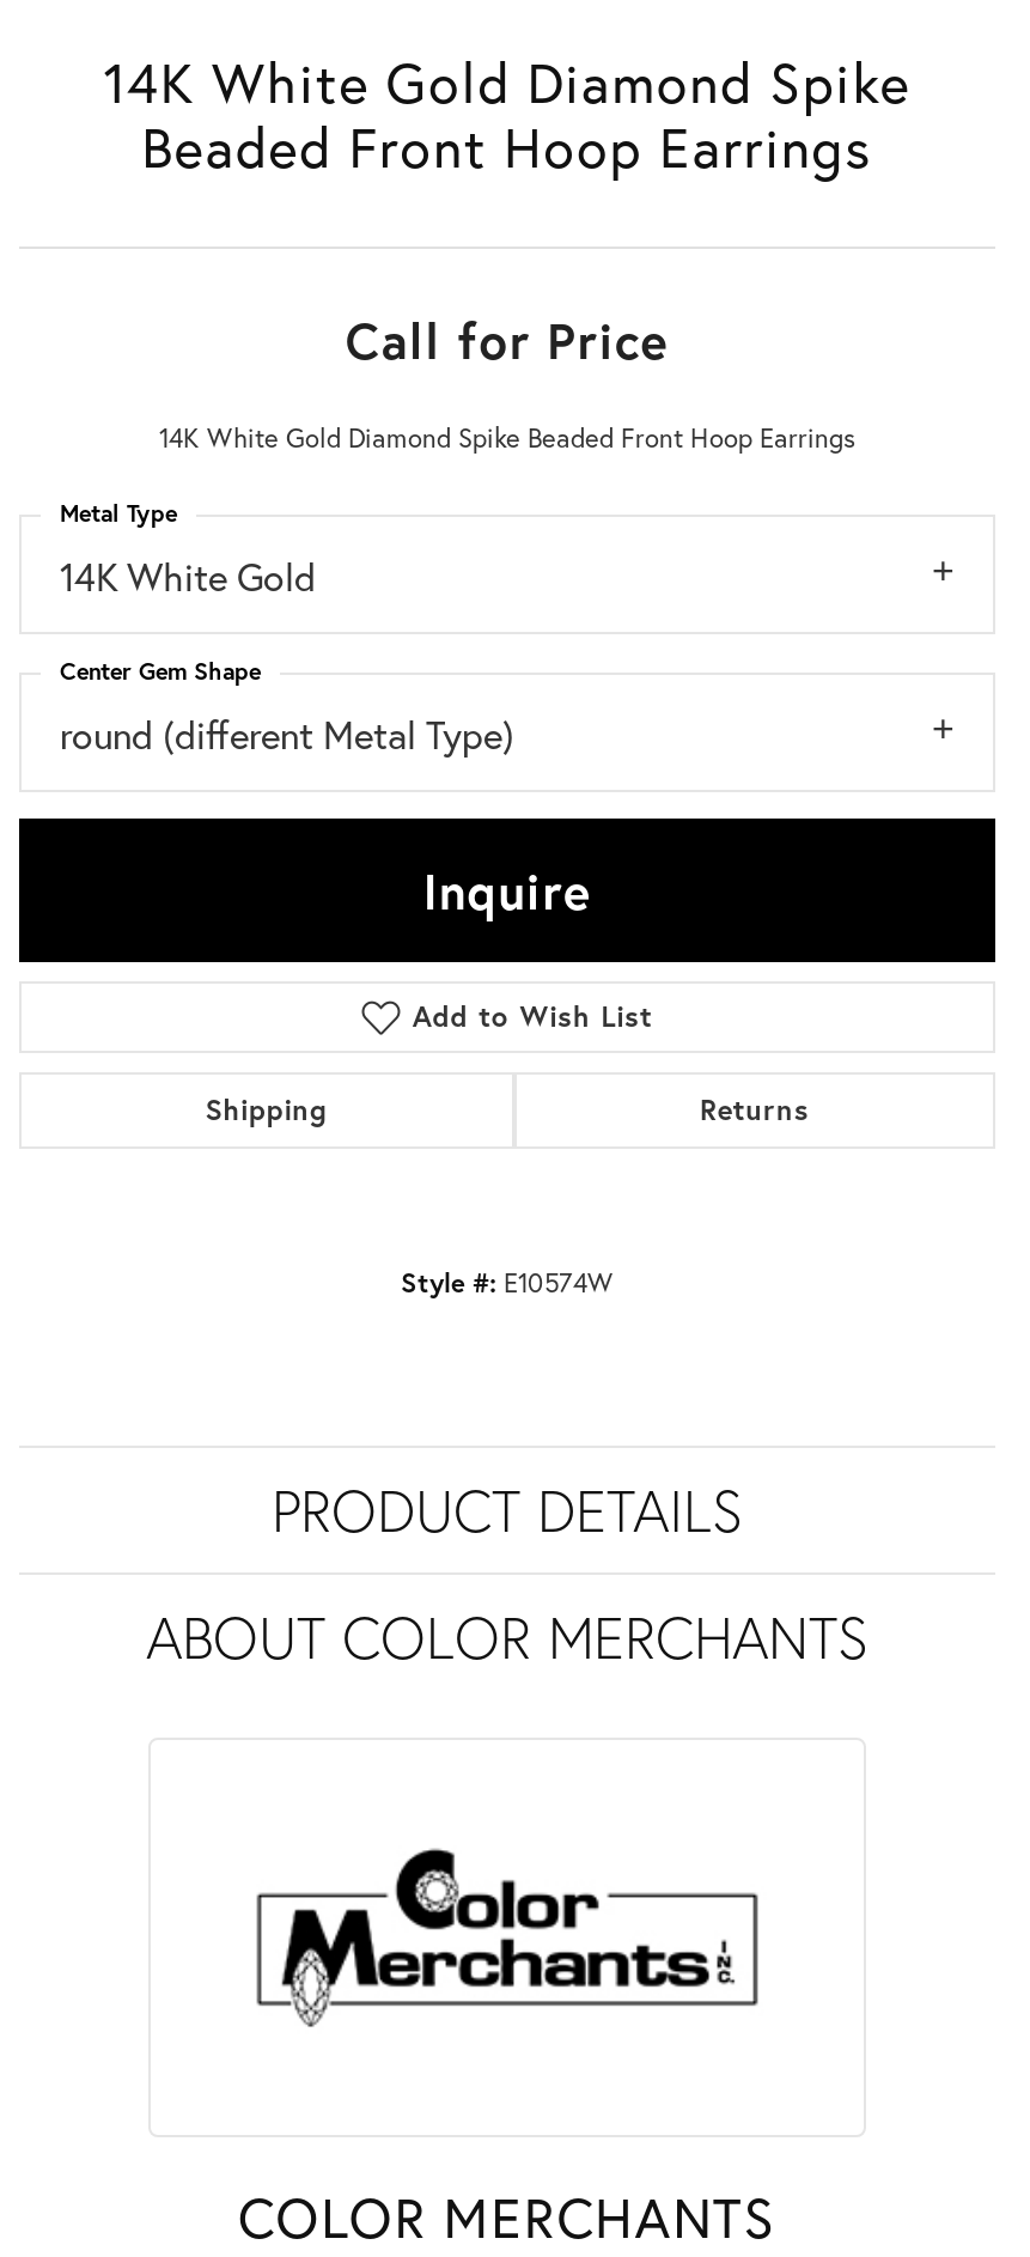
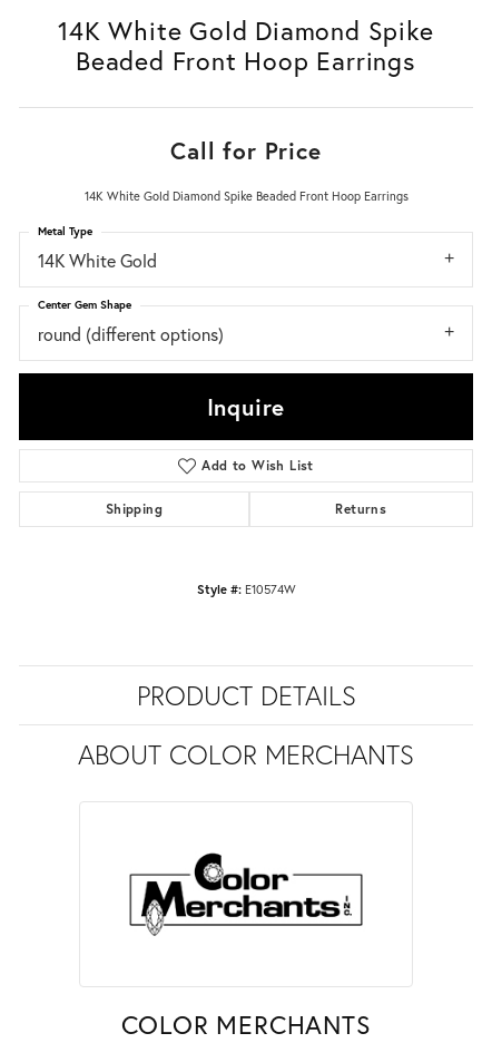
- round (different Metal Type)
+ round (different options)
